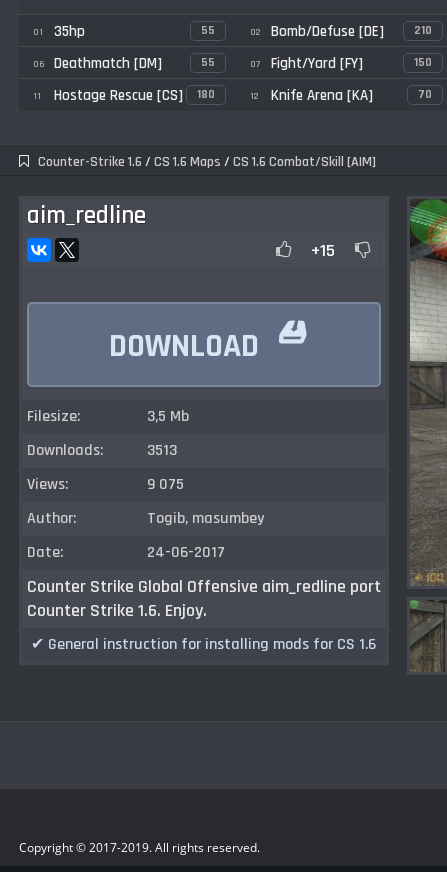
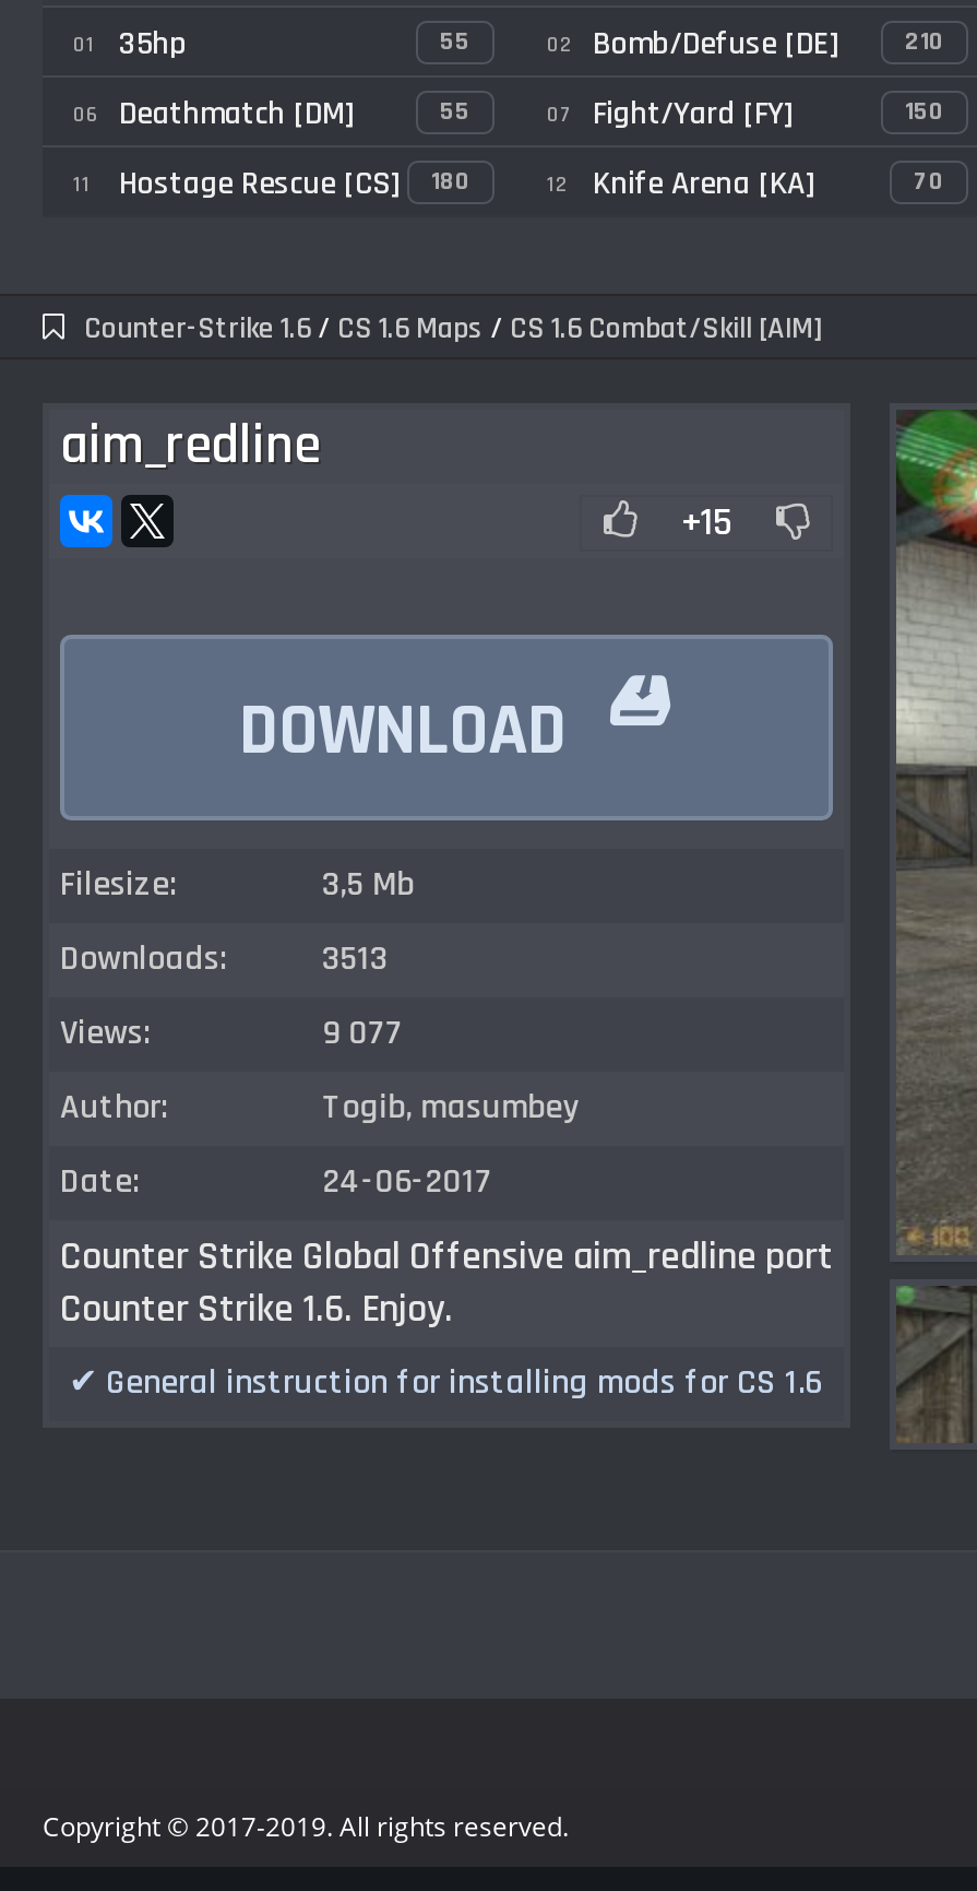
- 9 075
+ 9 077
